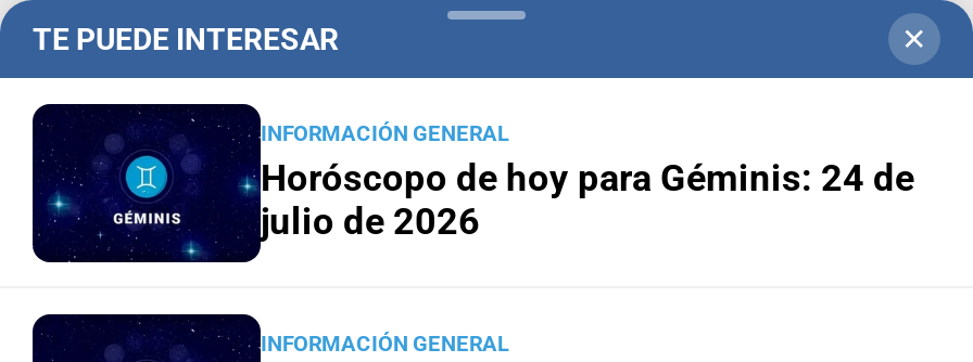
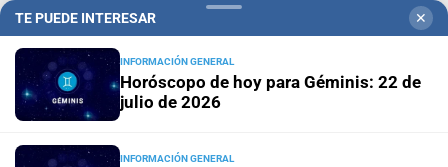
- Horóscopo de hoy para Géminis: 24 de
+ Horóscopo de hoy para Géminis: 22 de
